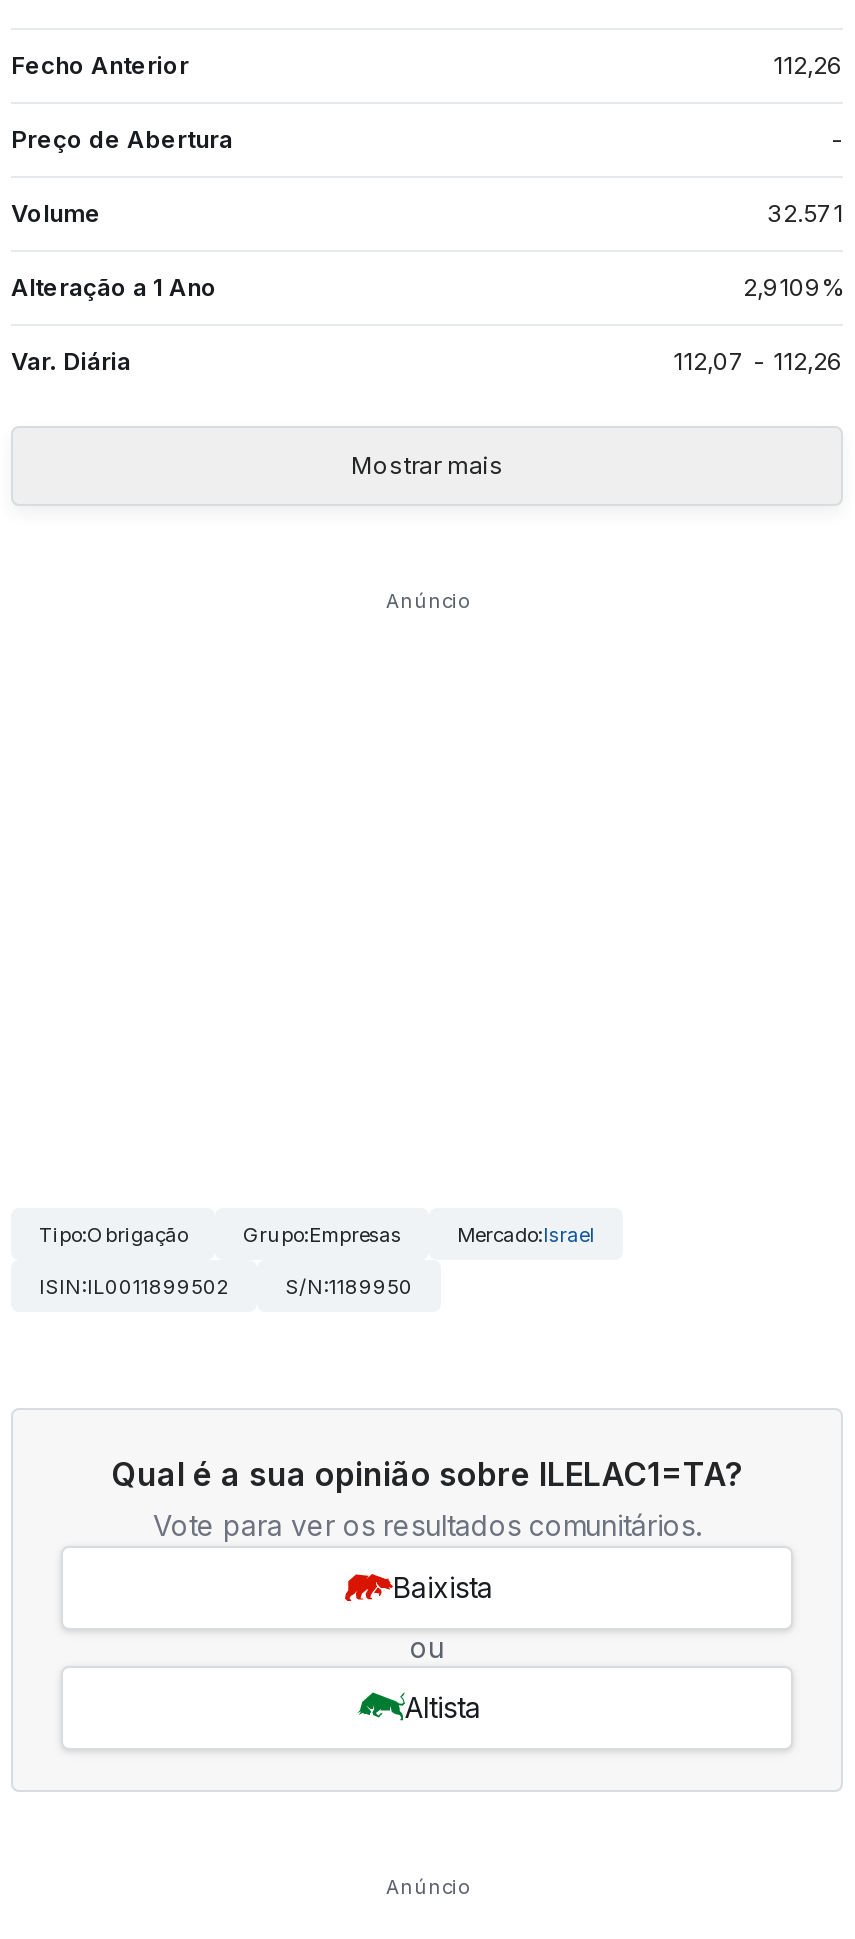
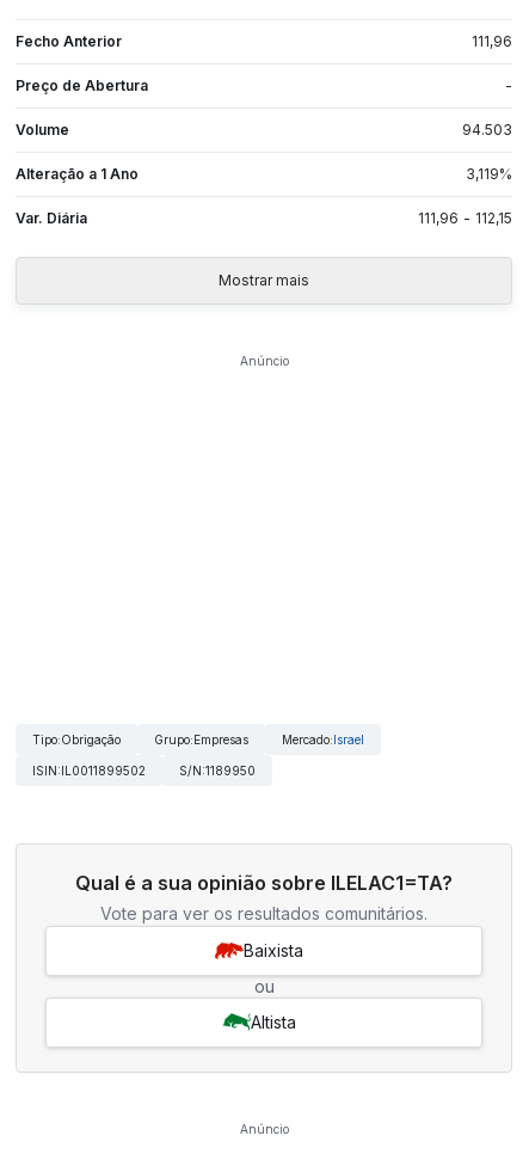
- 112,26
+ 111,96

- 32.571
+ 94.503

- 2,9109%
+ 3,119%

- 112,07 - 112,26
+ 111,96 - 112,15
